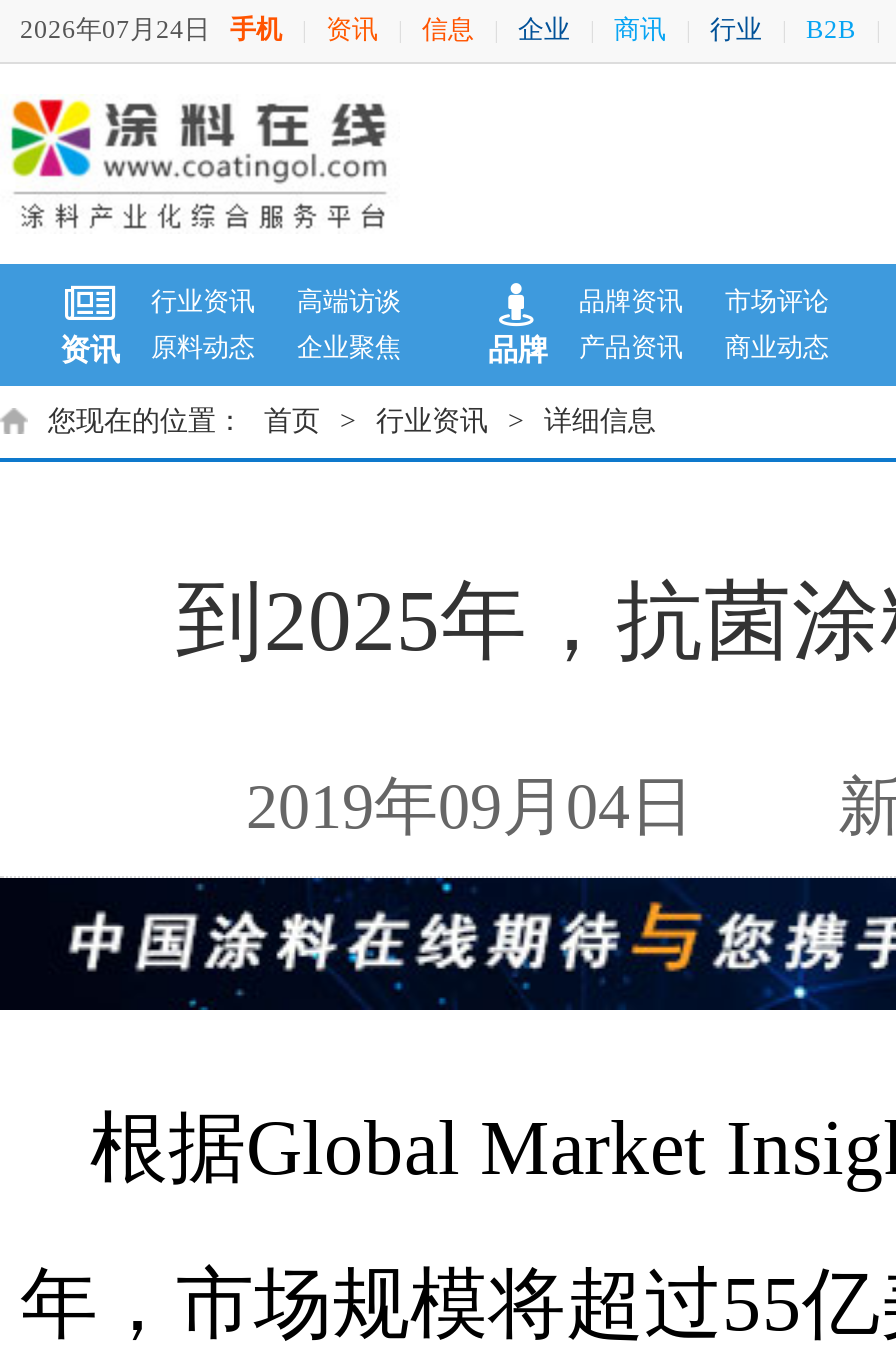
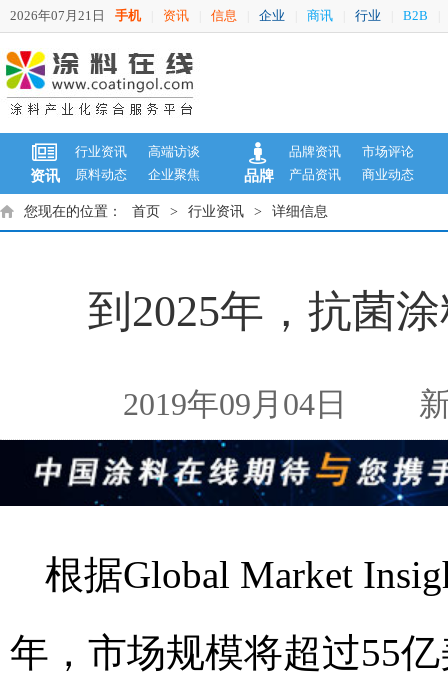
- 2026年07月24日 手机 资讯 信息 企业 商讯 行业 B2B
+ 2026年07月21日 手机 资讯 信息 企业 商讯 行业 B2B
